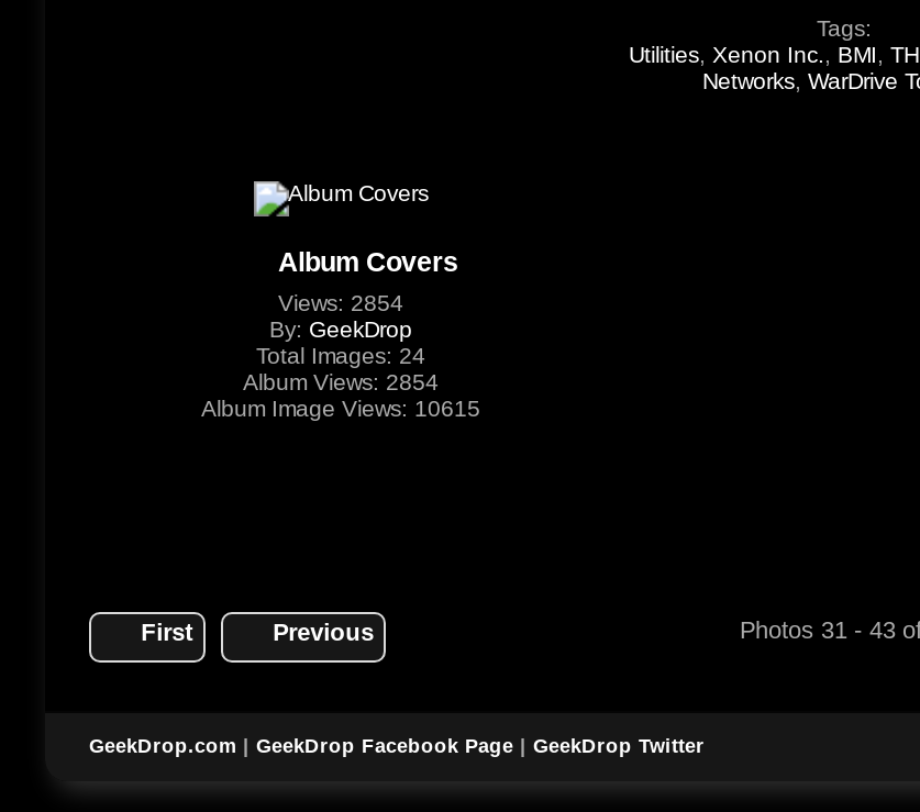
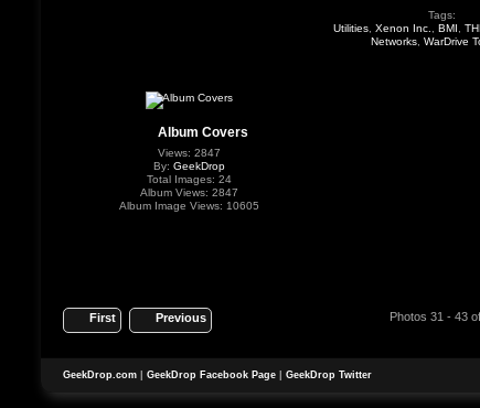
- Views: 2854
+ Views: 2847

- Album Views: 2854
+ Album Views: 2847

- Album Image Views: 10615
+ Album Image Views: 10605
